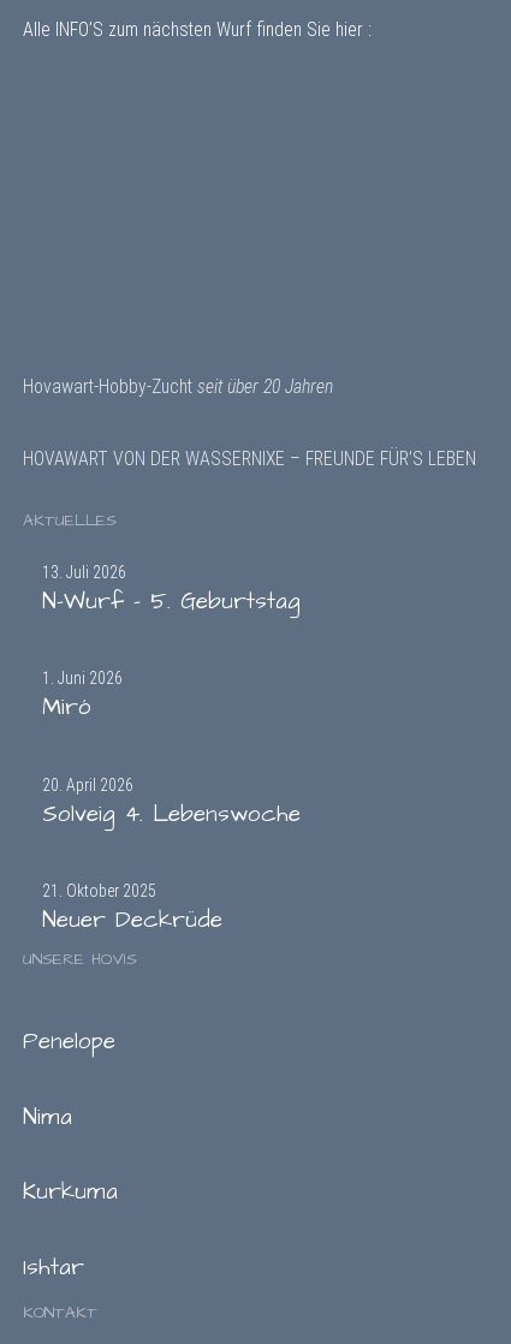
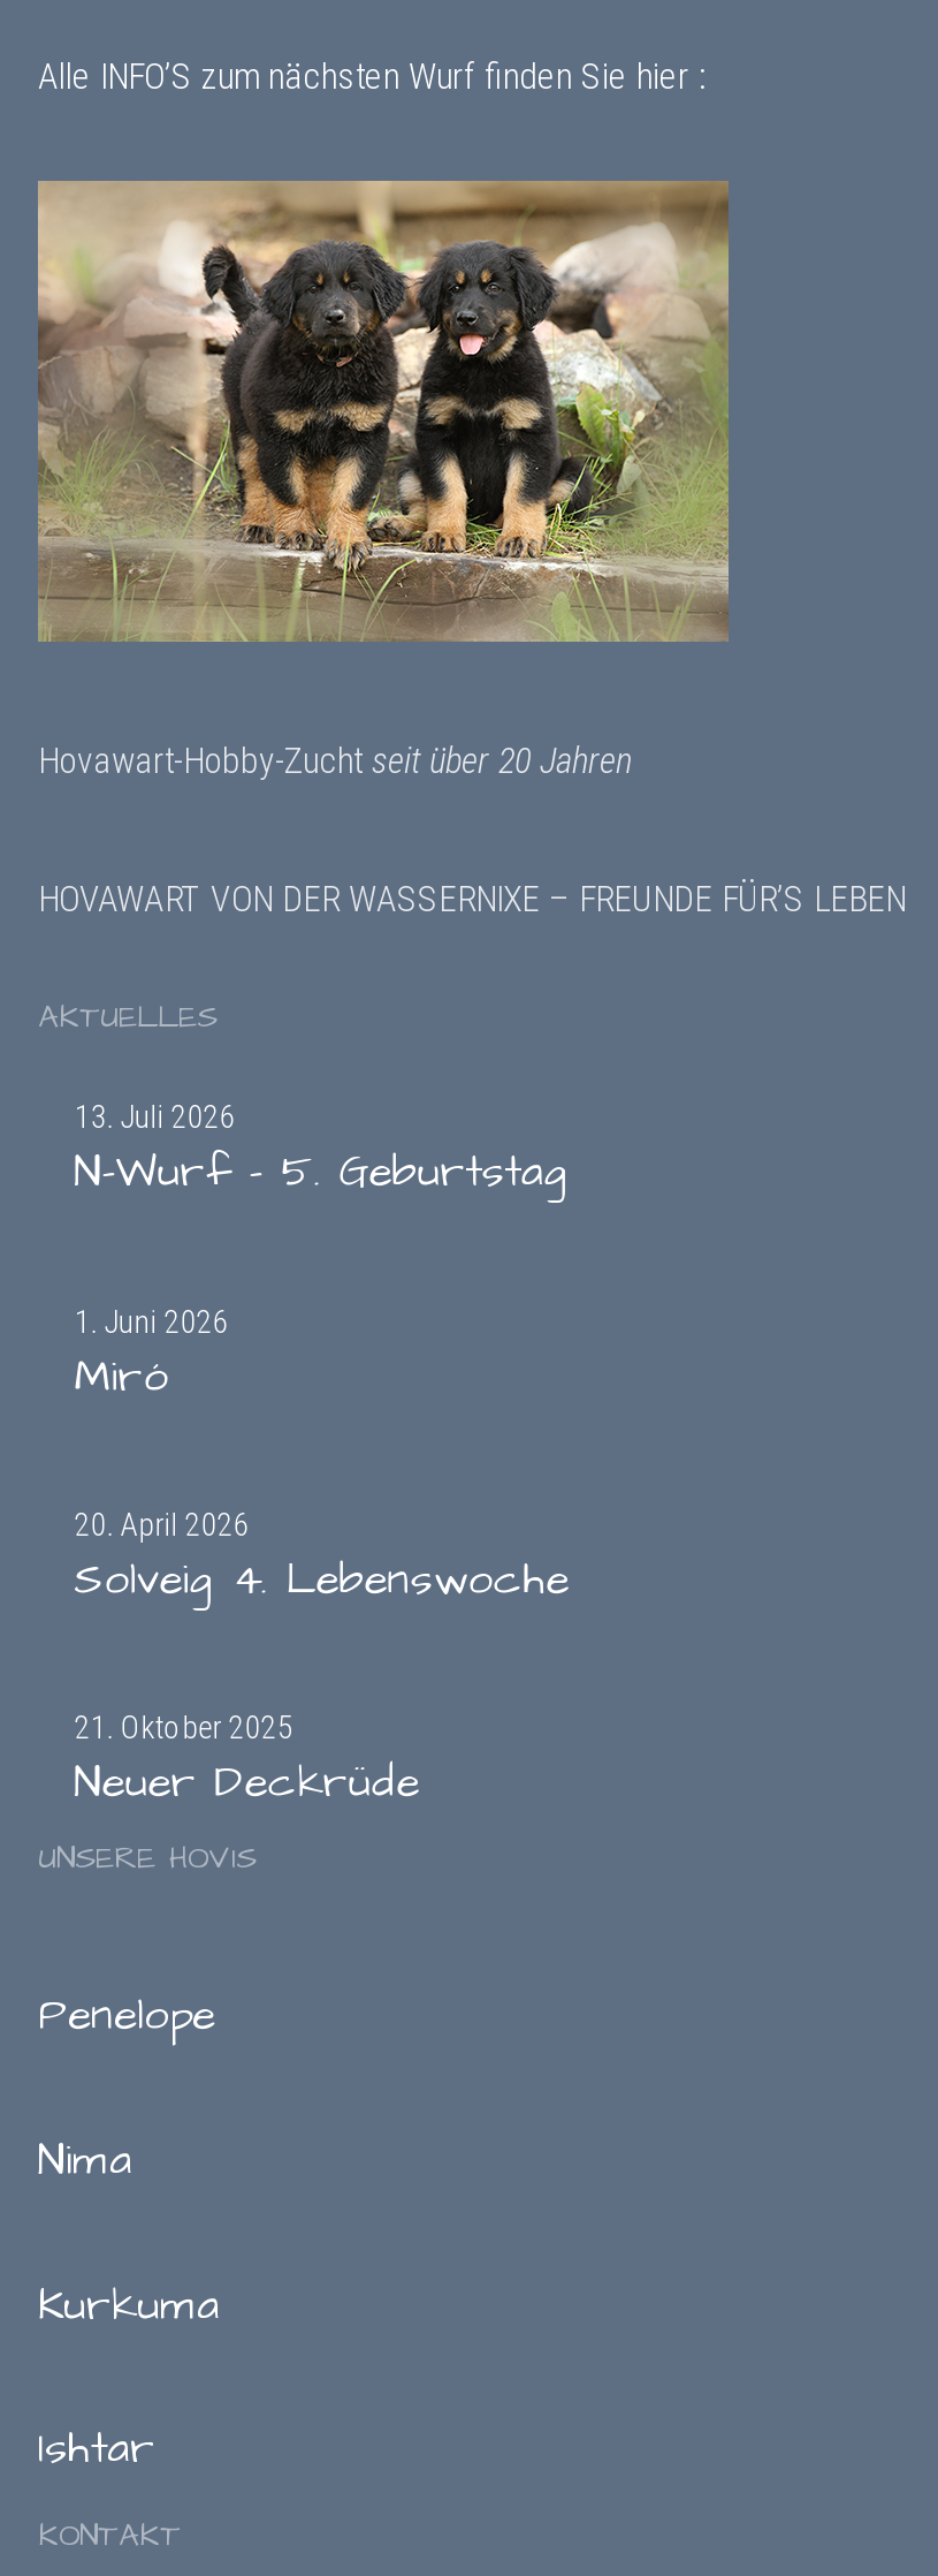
+ [image]
